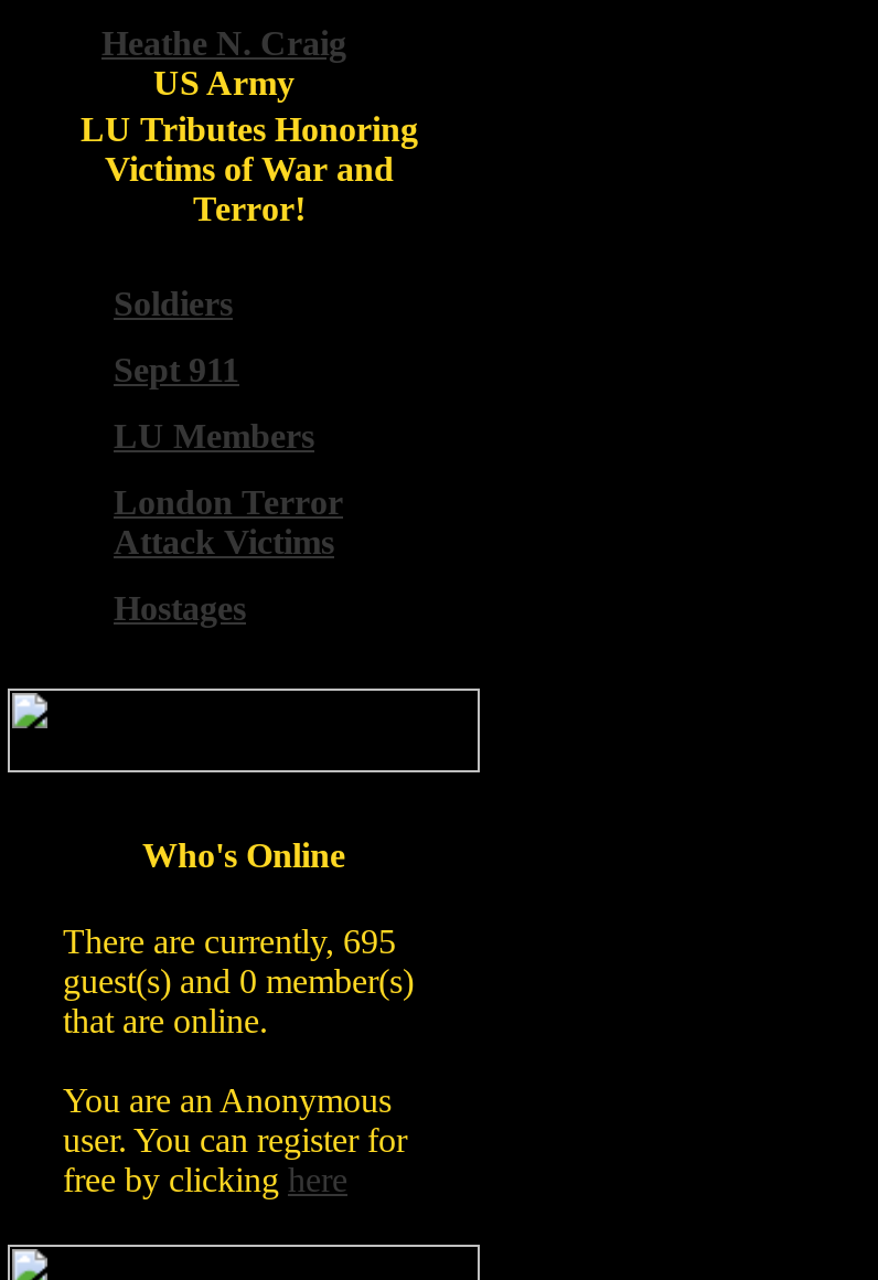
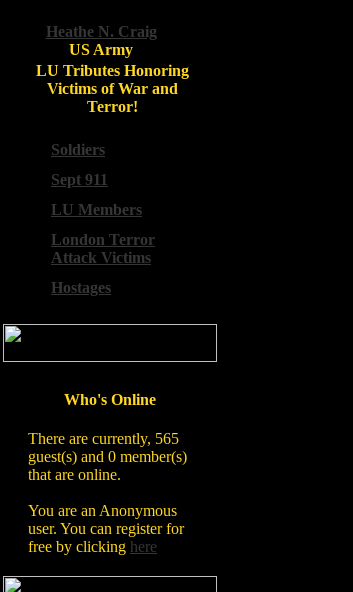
- There are currently, 695
+ There are currently, 565
